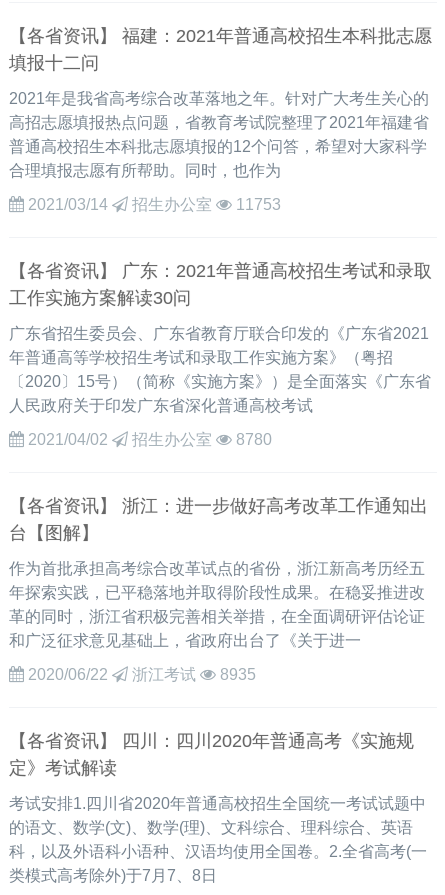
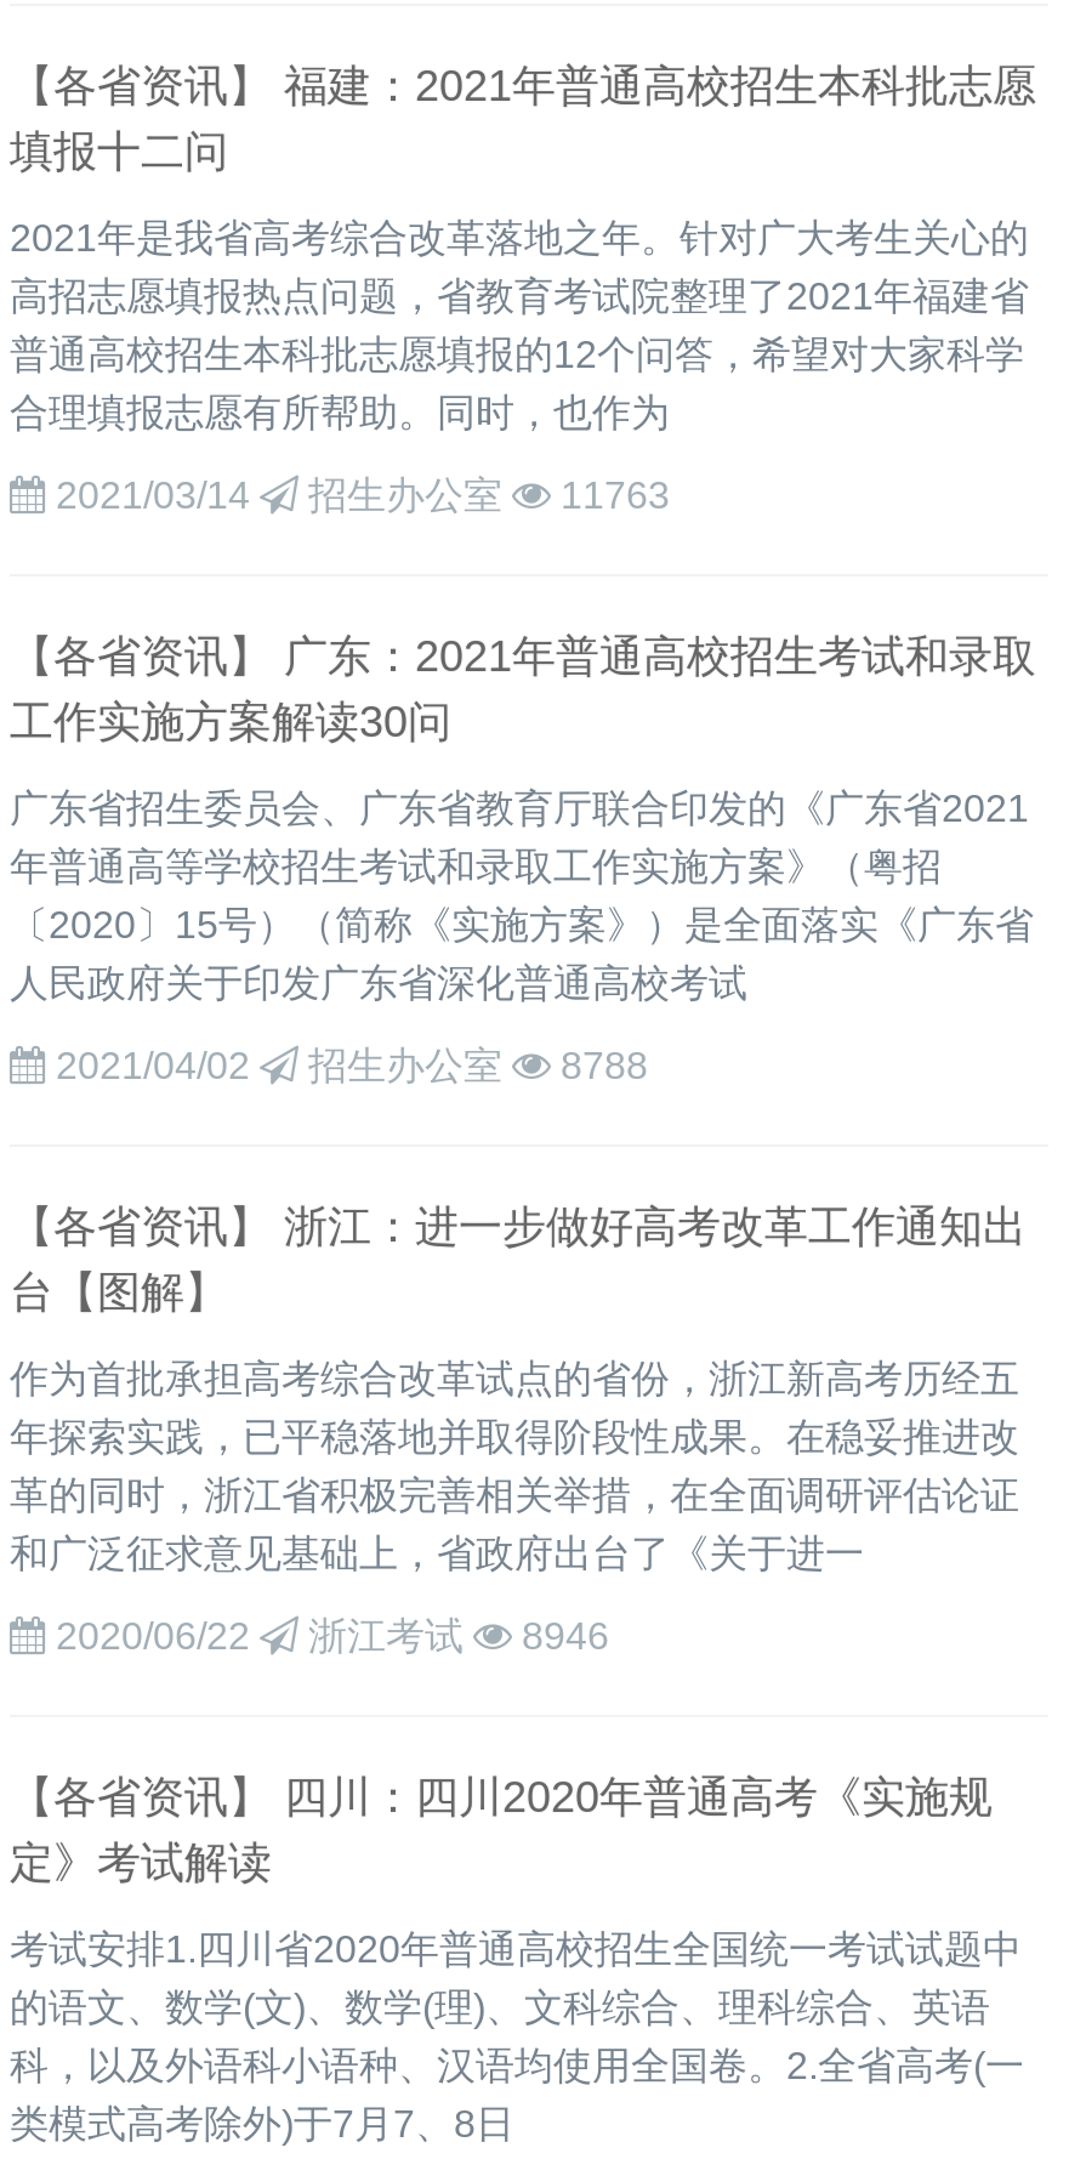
- 2021/03/14 招生办公室 11753
+ 2021/03/14 招生办公室 11763

- 2021/04/02 招生办公室 8780
+ 2021/04/02 招生办公室 8788

- 8935
+ 8946
